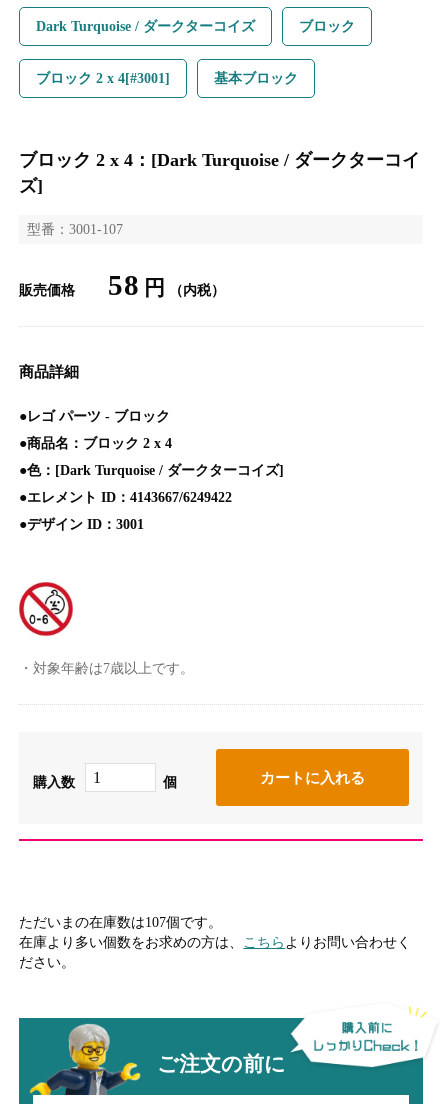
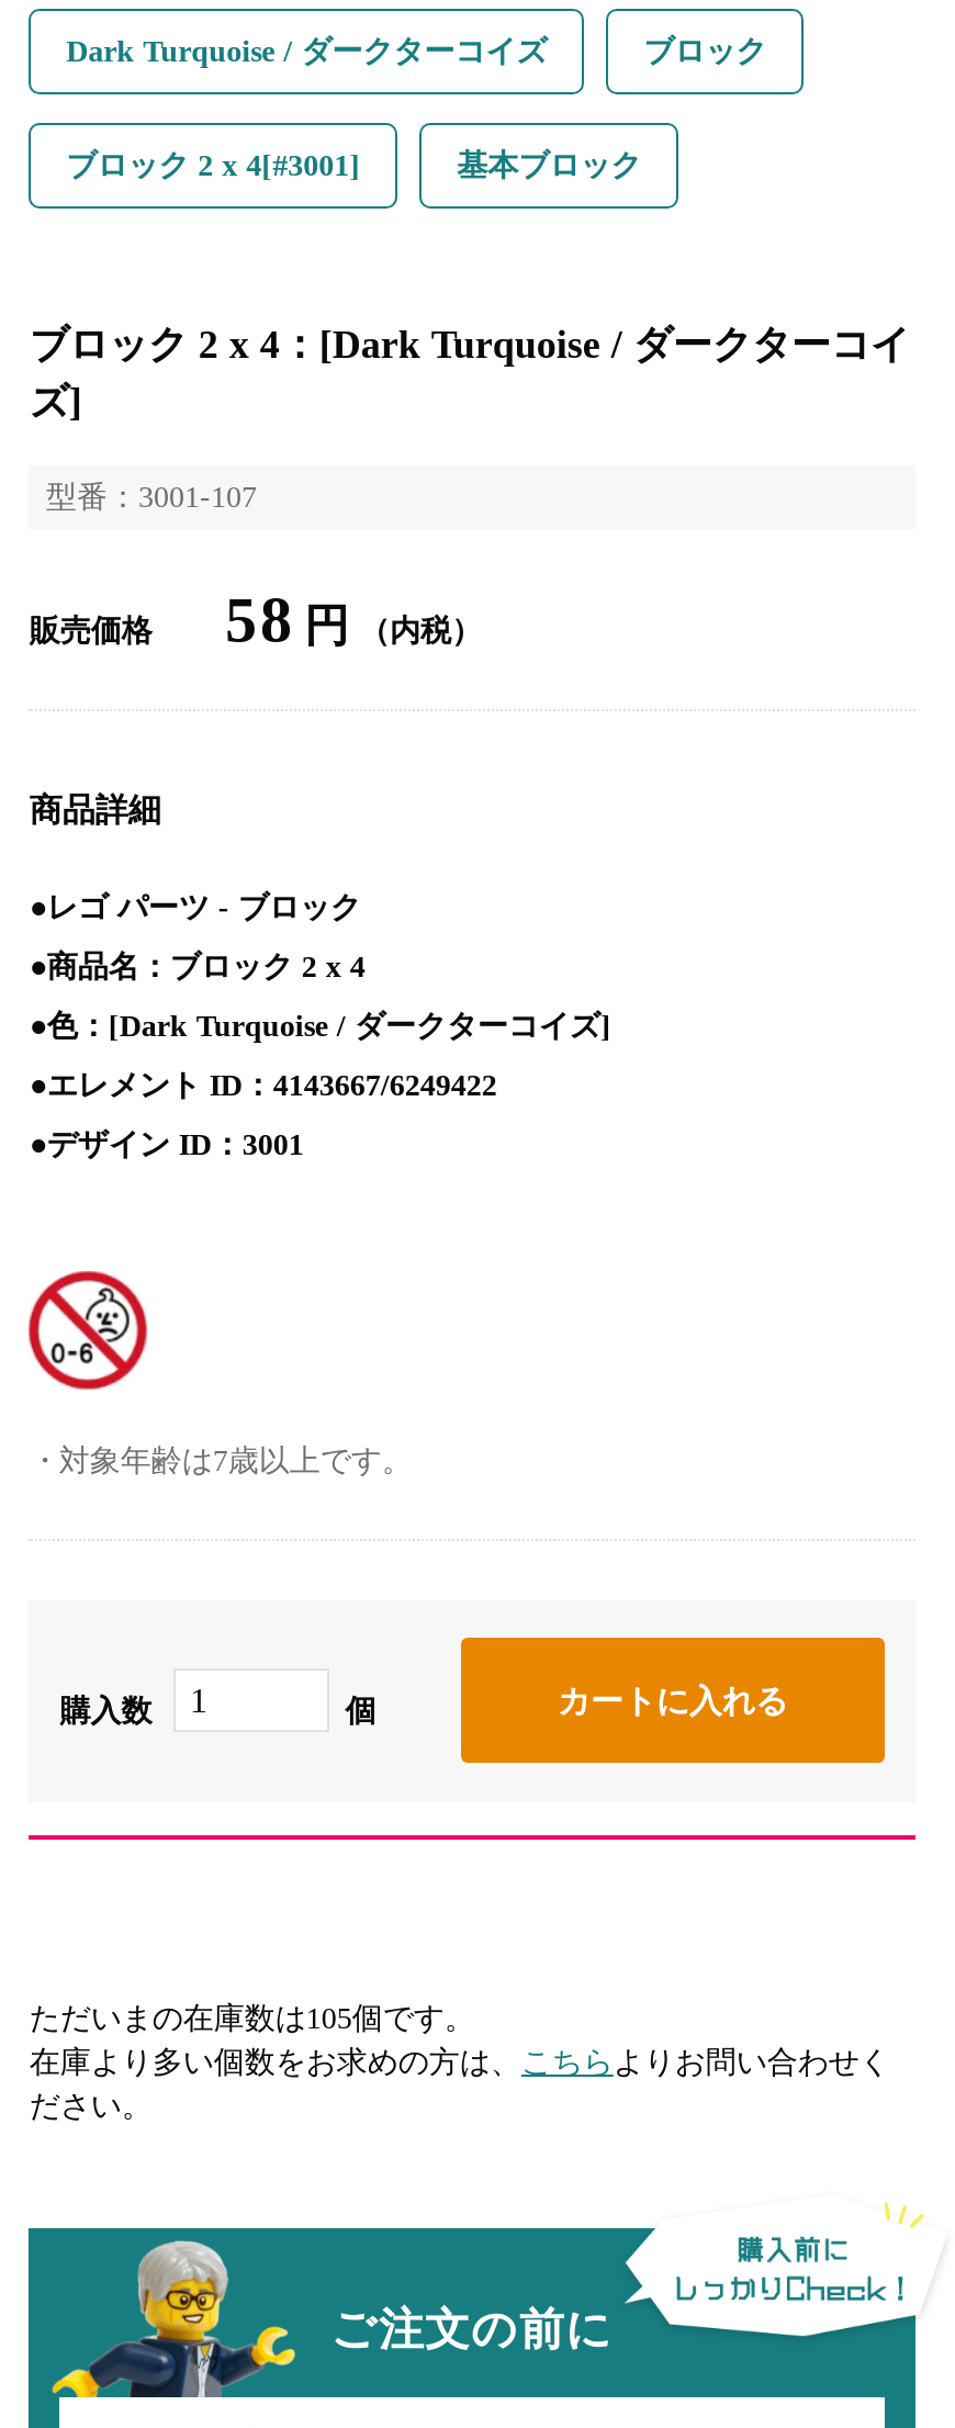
- ただいまの在庫数は107個です。
+ ただいまの在庫数は105個です。
